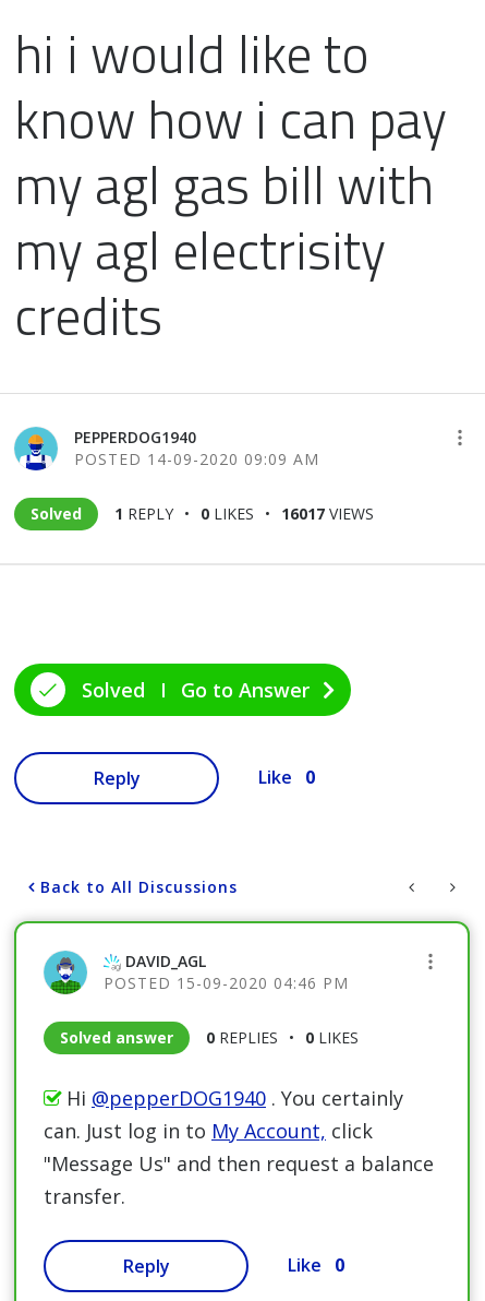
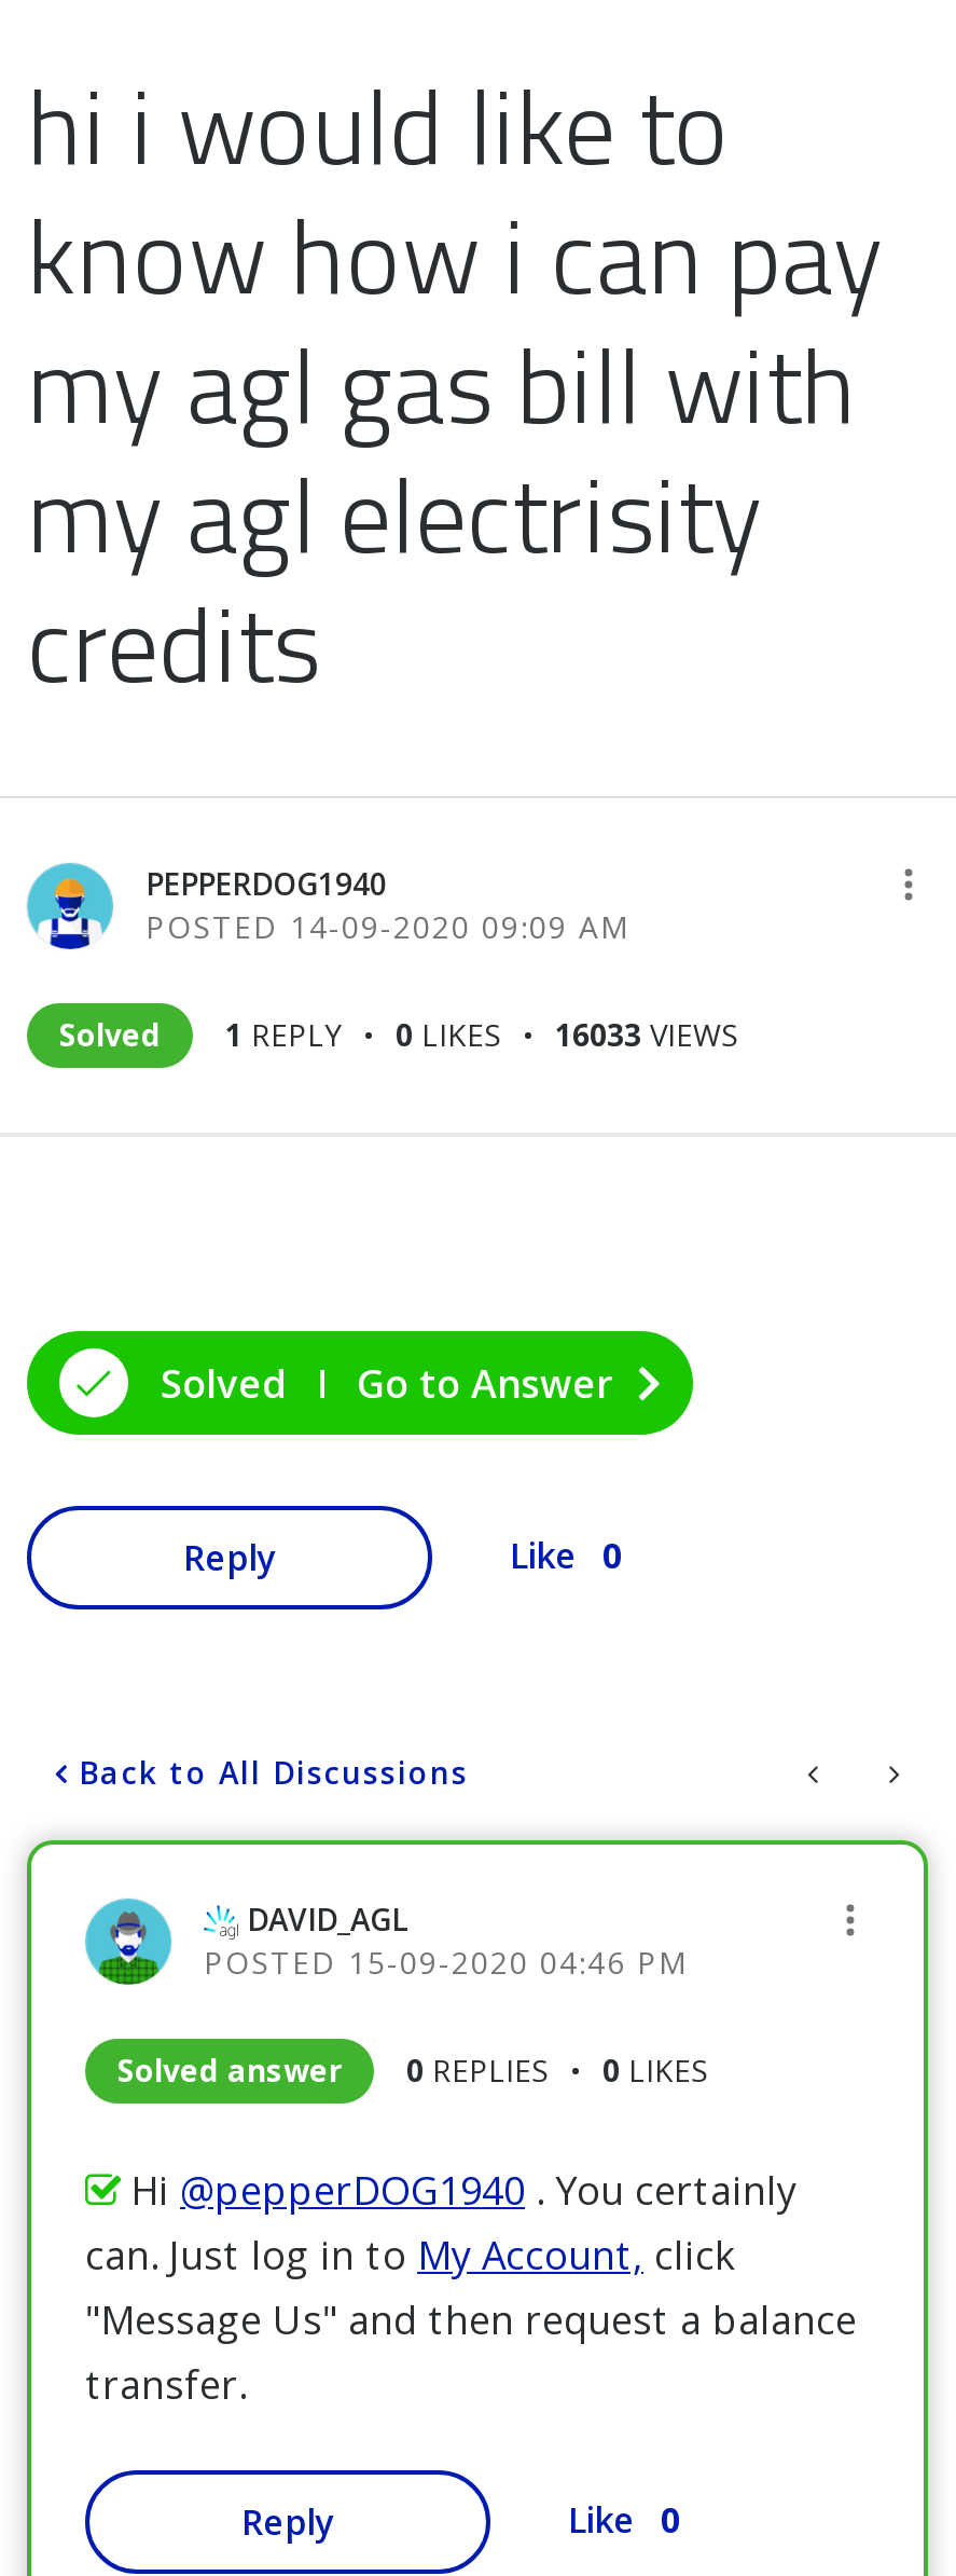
- Solved 1 REPLY 0 LIKES 16017 VIEWS
+ Solved 1 REPLY 0 LIKES 16033 VIEWS
